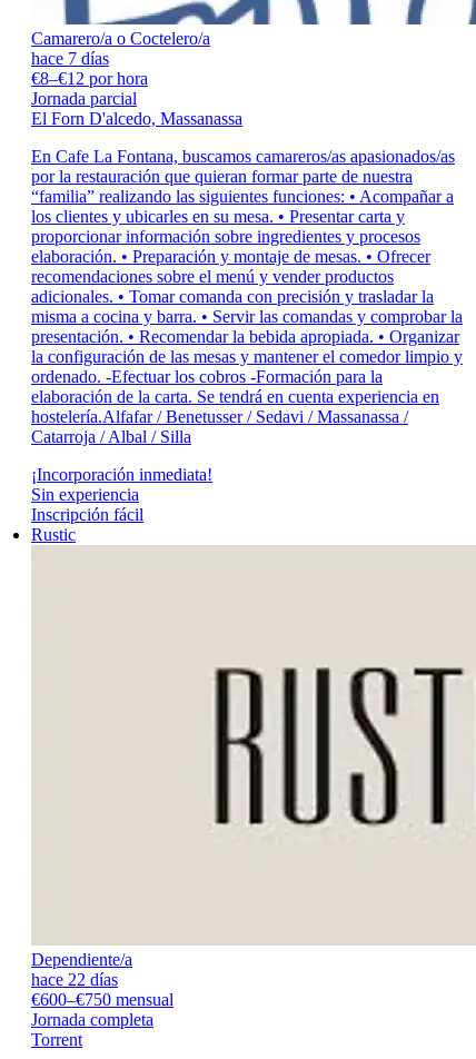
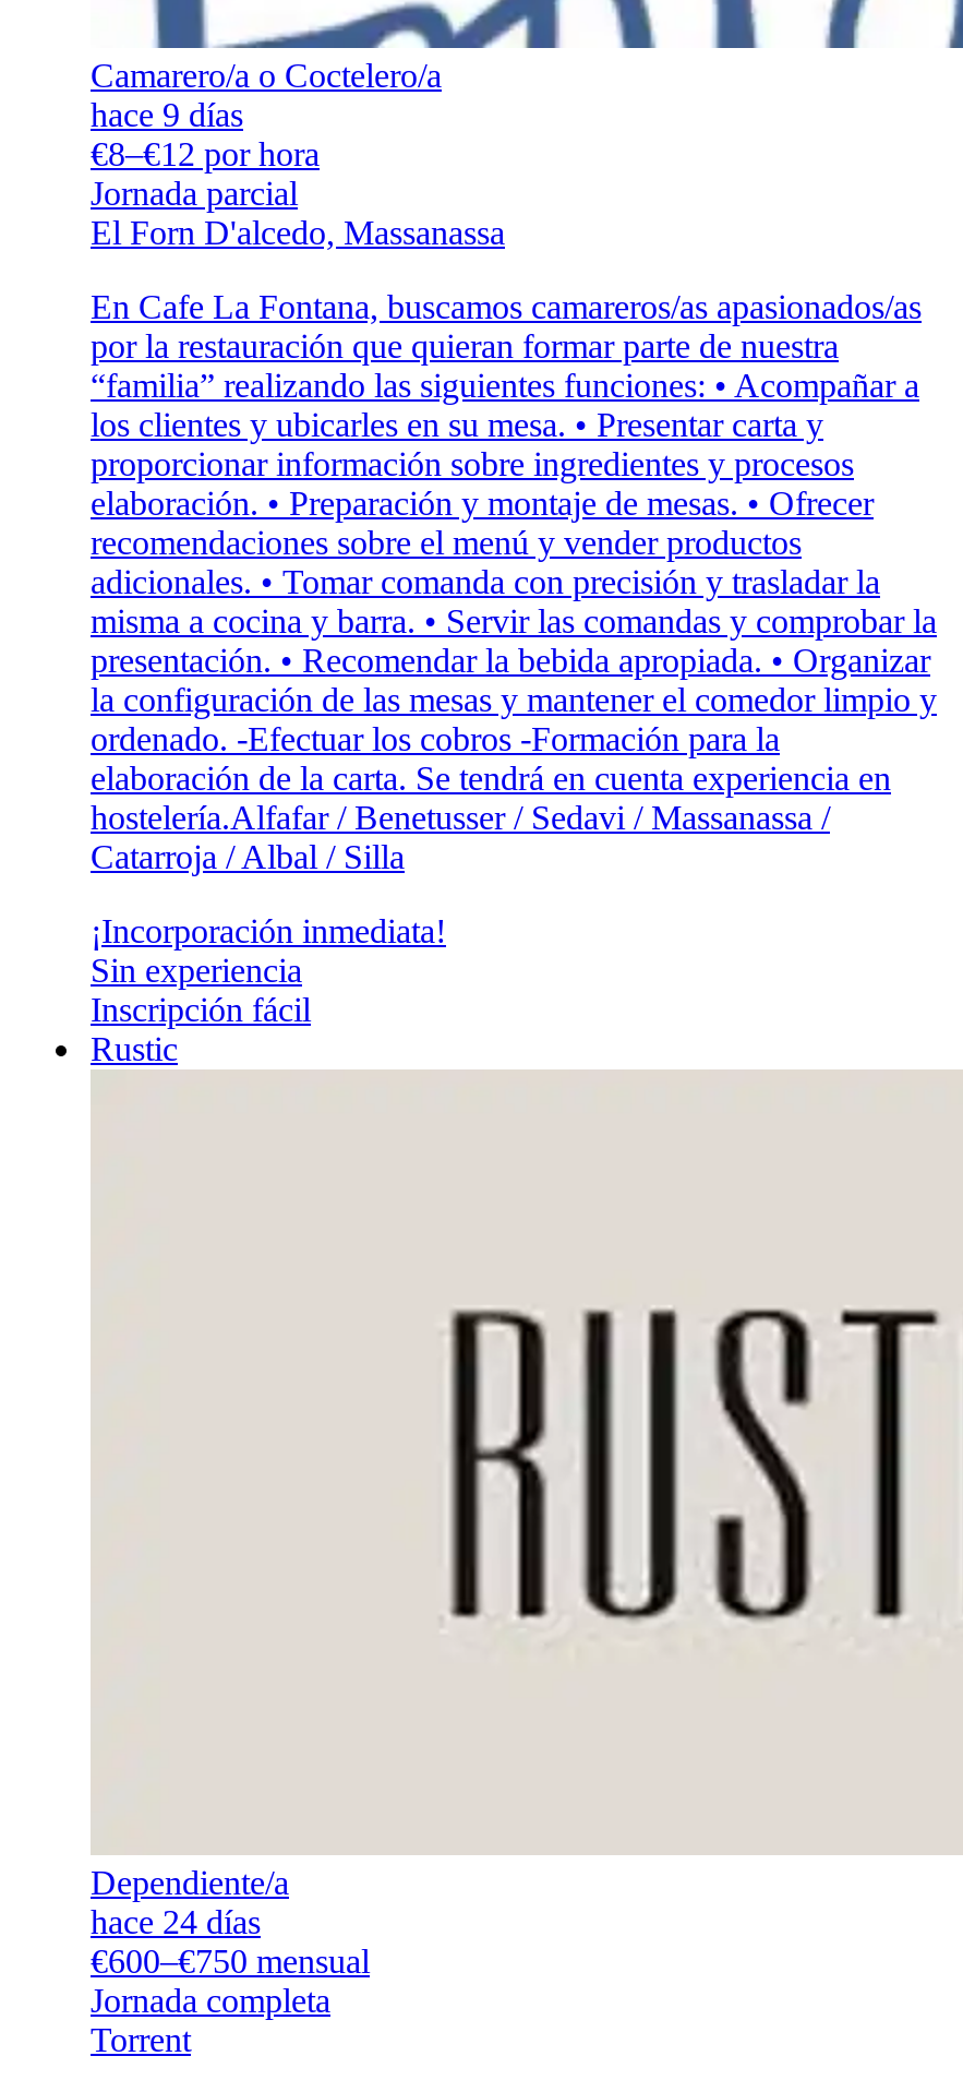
- hace 7 días
+ hace 9 días

- hace 22 días
+ hace 24 días
